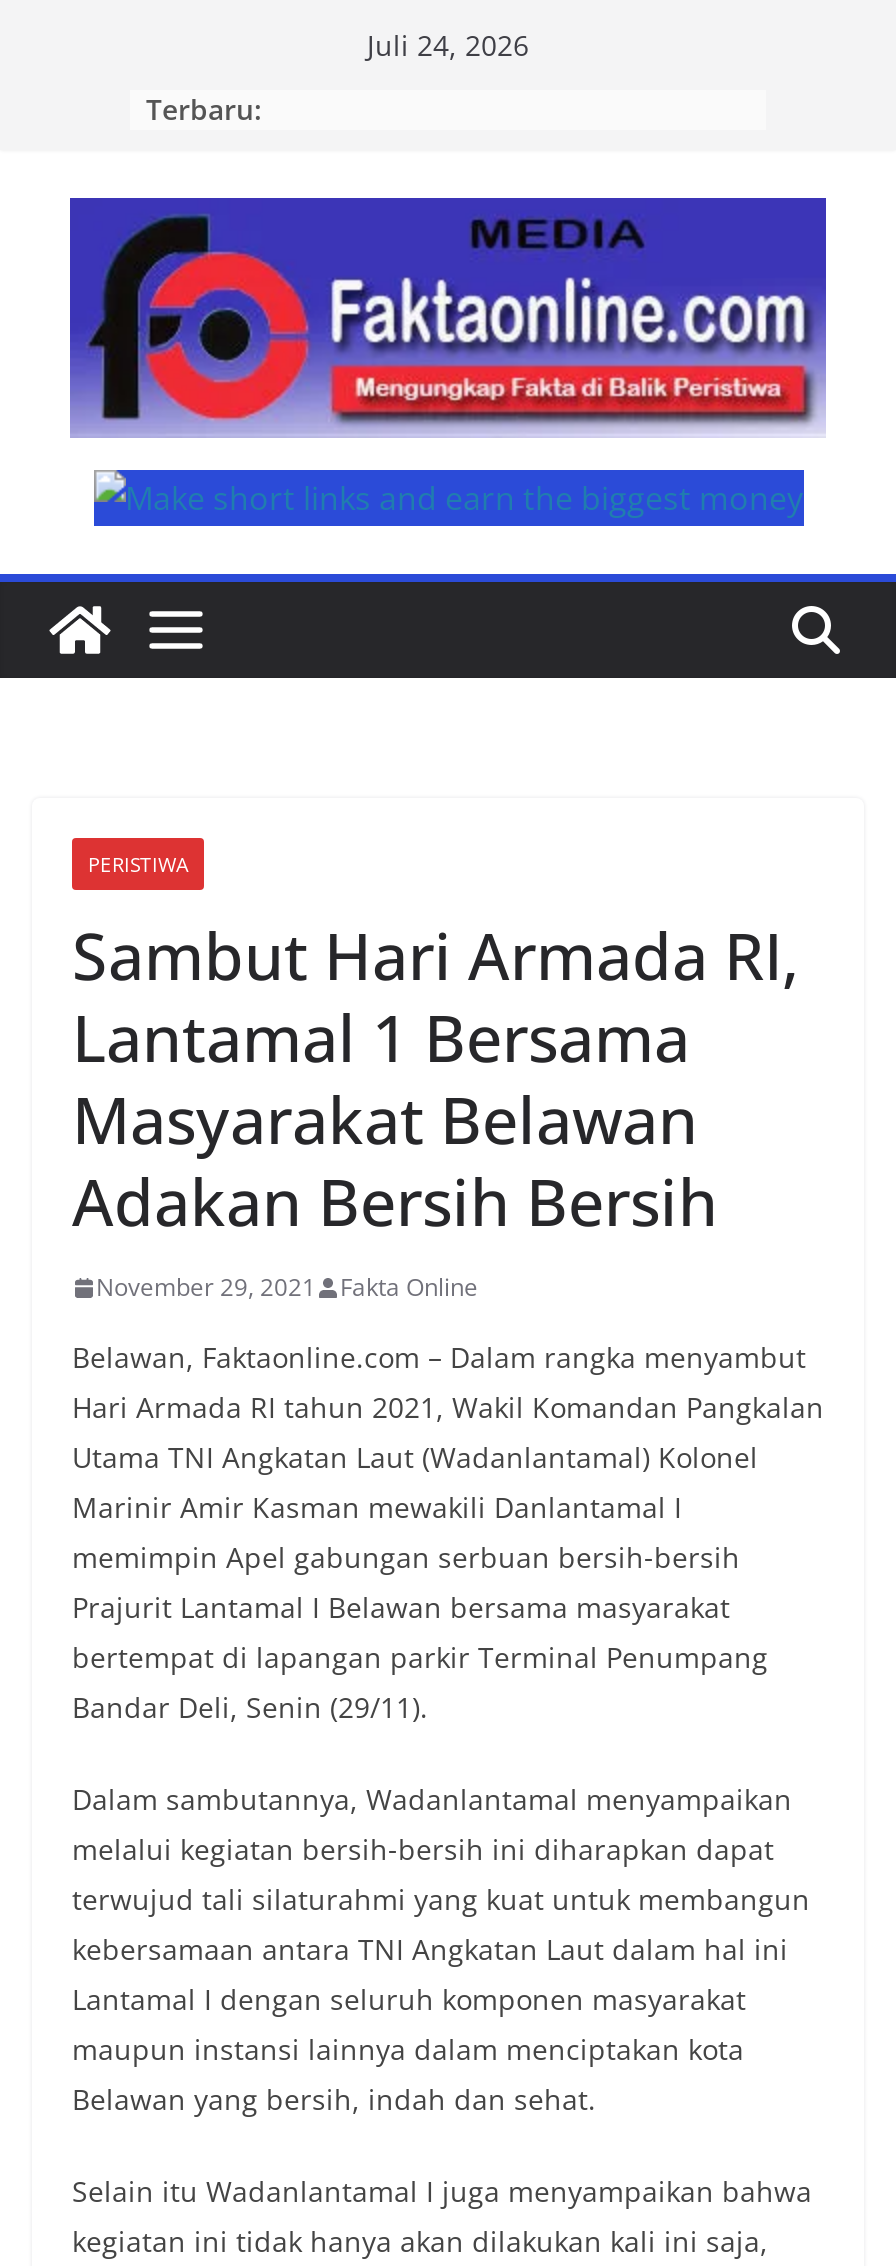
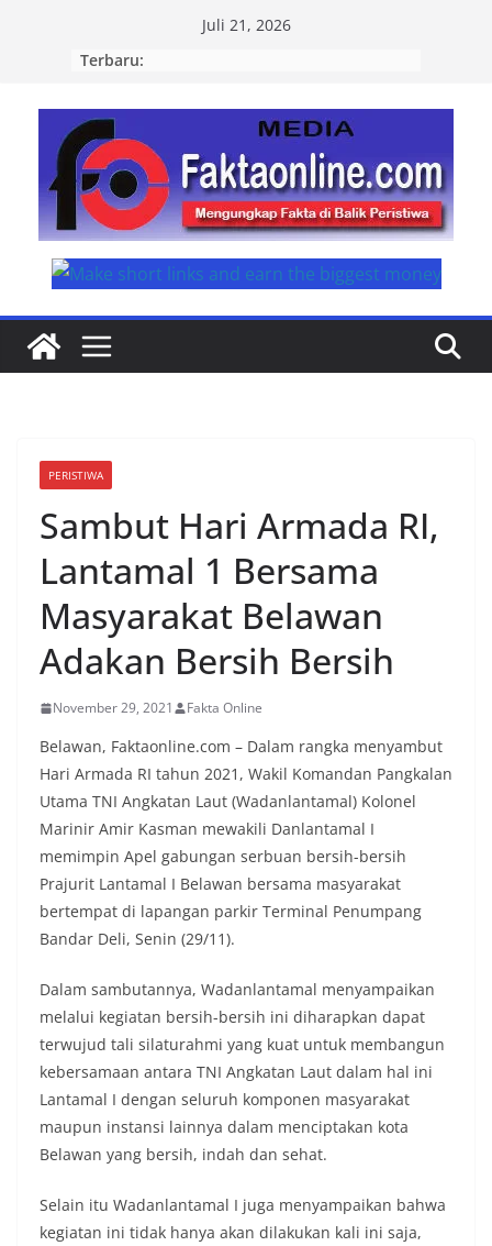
- Juli 24, 2026
+ Juli 21, 2026
